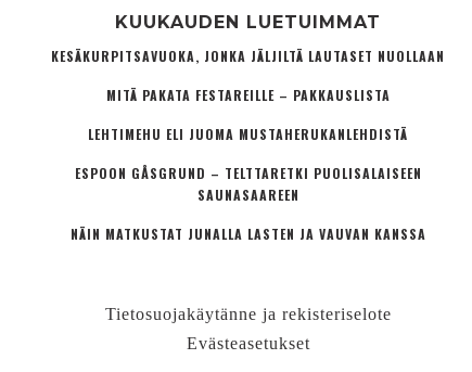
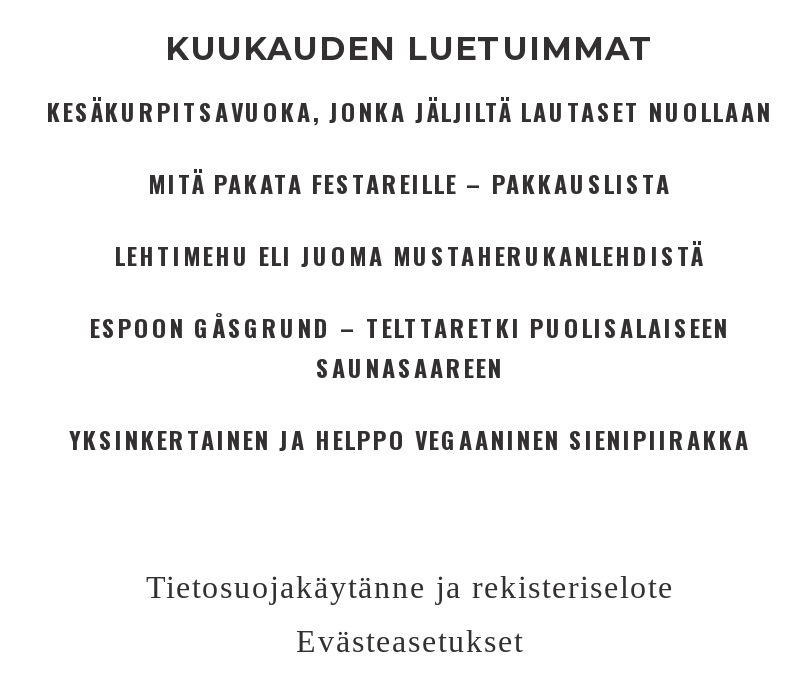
- NÄIN MATKUSTAT JUNALLA LASTEN JA VAUVAN KANSSA
+ YKSINKERTAINEN JA HELPPO VEGAANINEN SIENIPIIRAKKA
